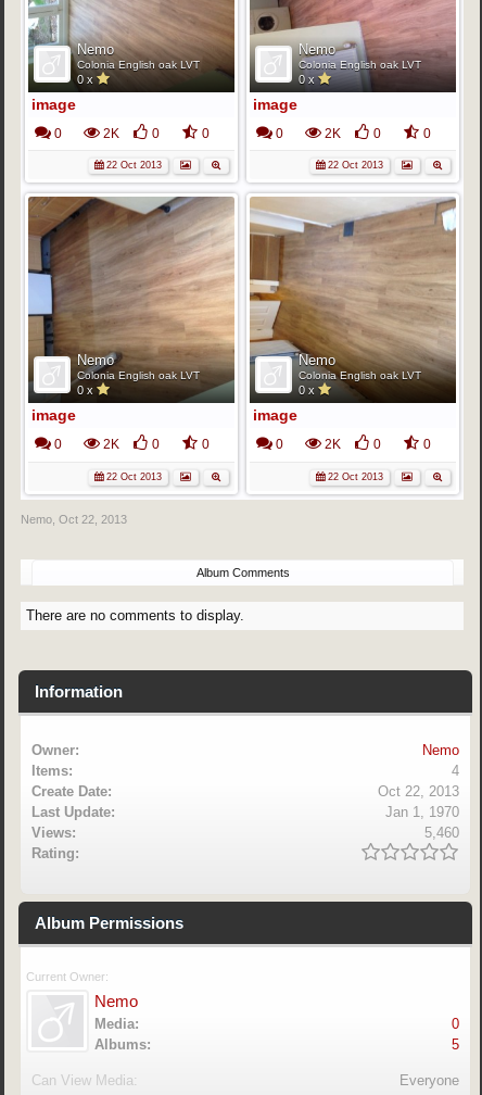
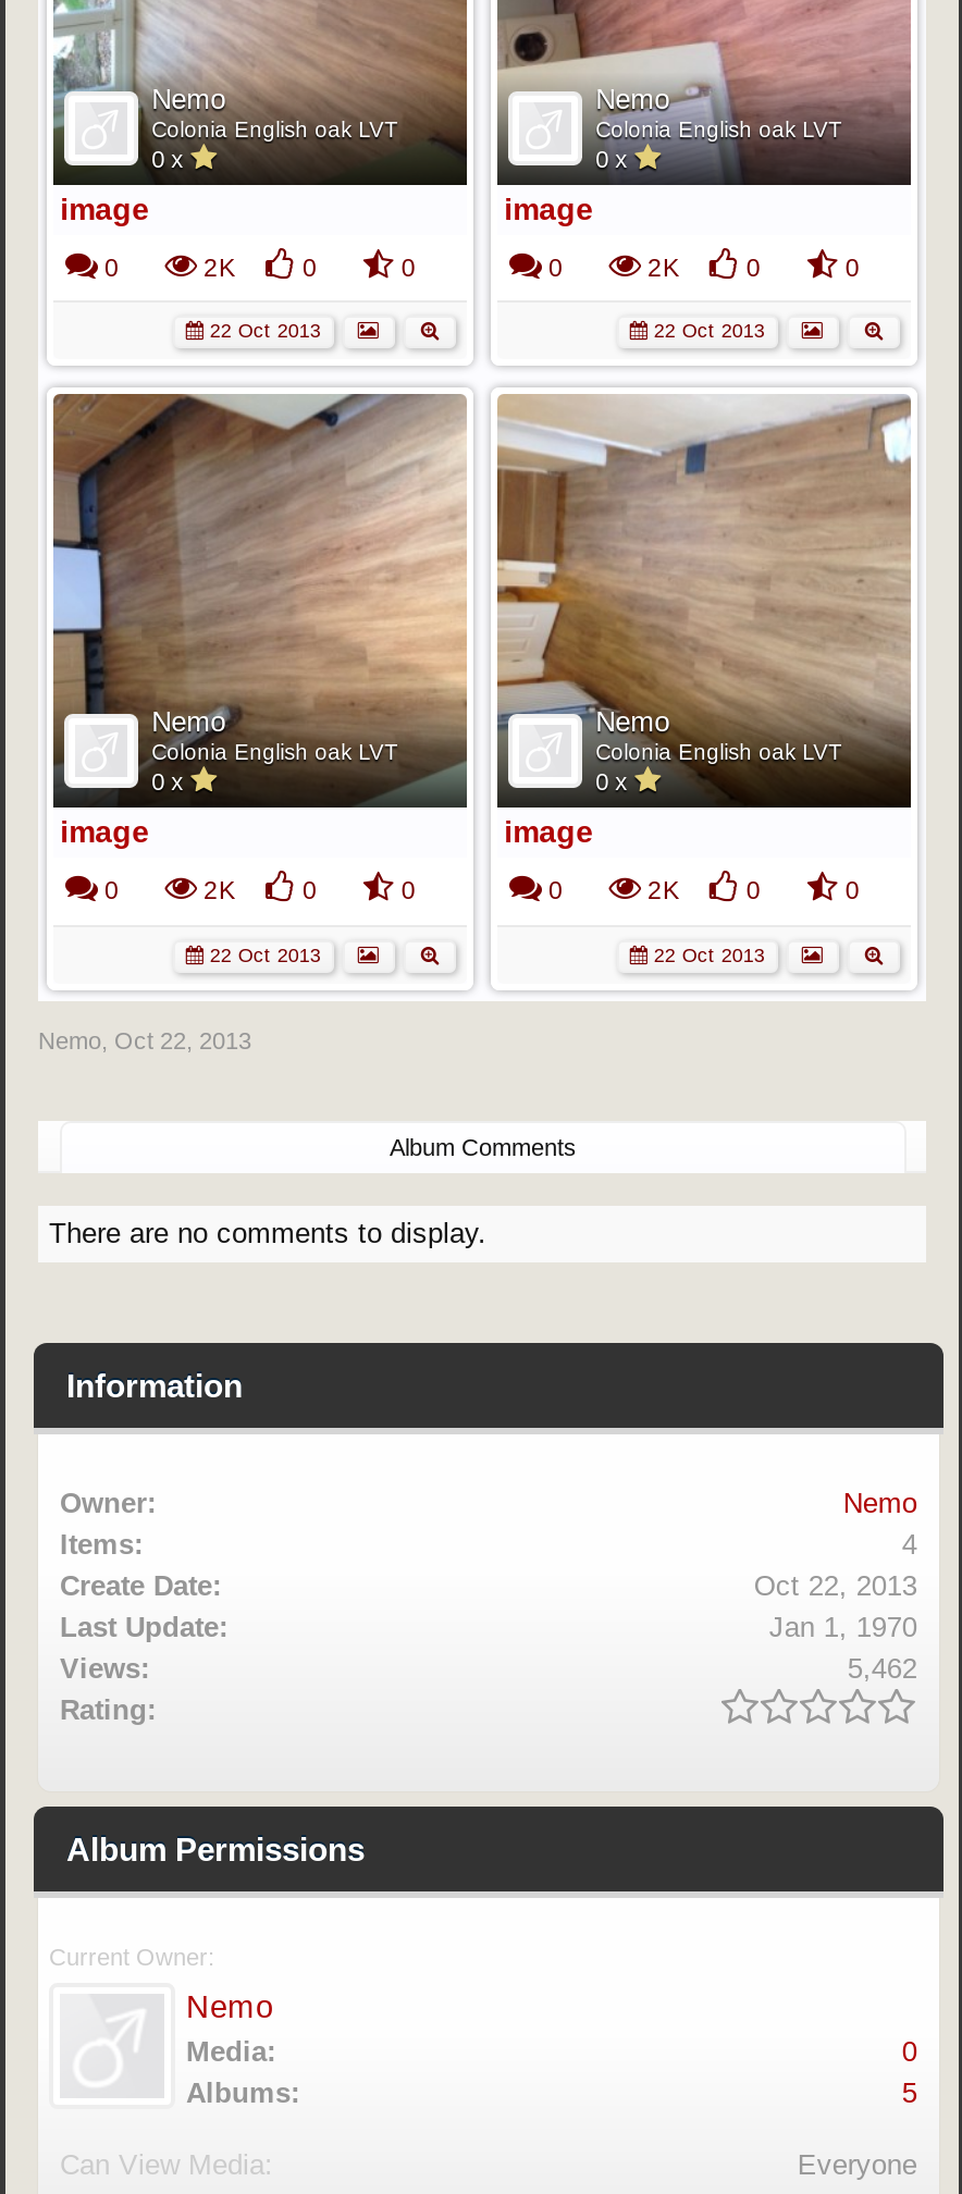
- 5,460
+ 5,462
